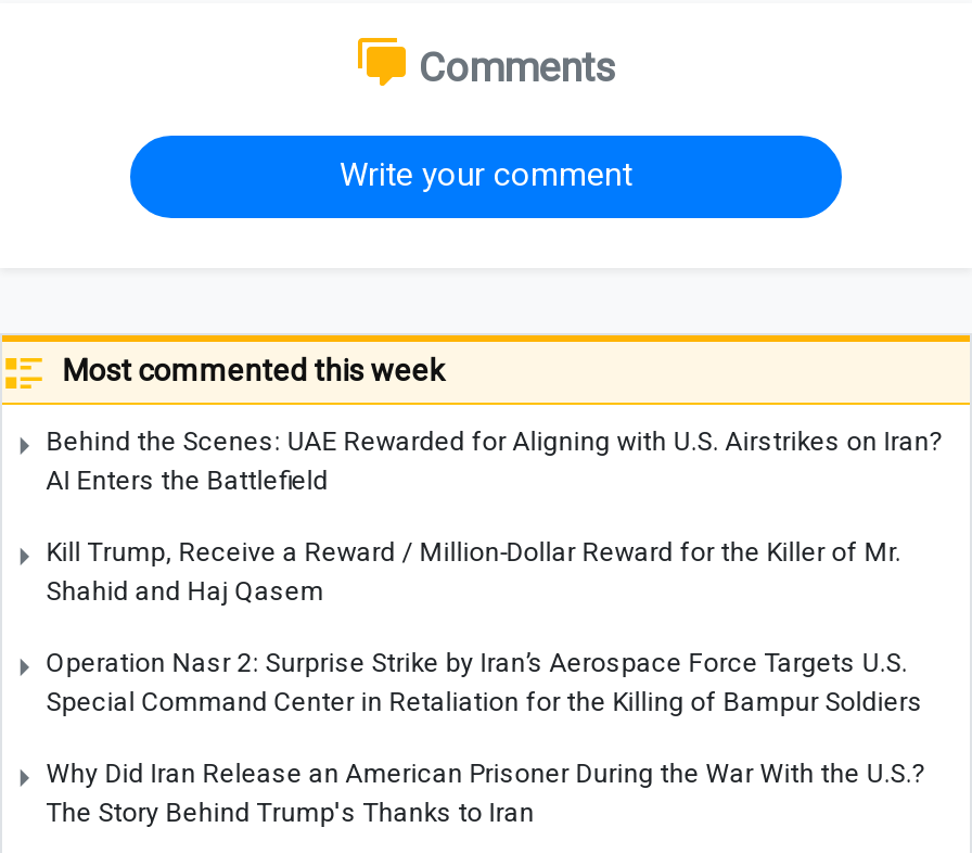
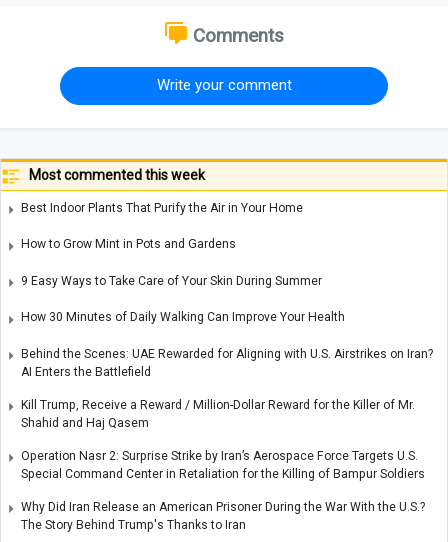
+ Best Indoor Plants That Purify the Air in Your Home
+ How to Grow Mint in Pots and Gardens
+ 9 Easy Ways to Take Care of Your Skin During Summer
+ How 30 Minutes of Daily Walking Can Improve Your Health
